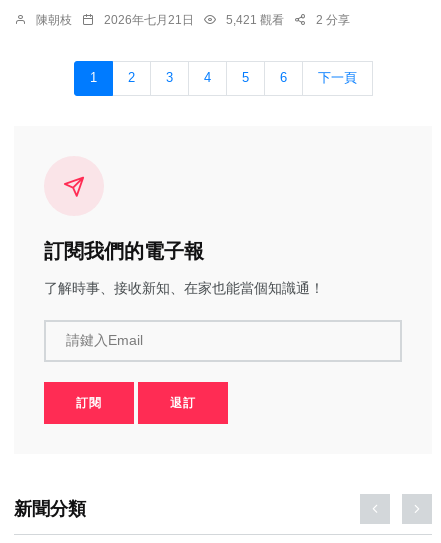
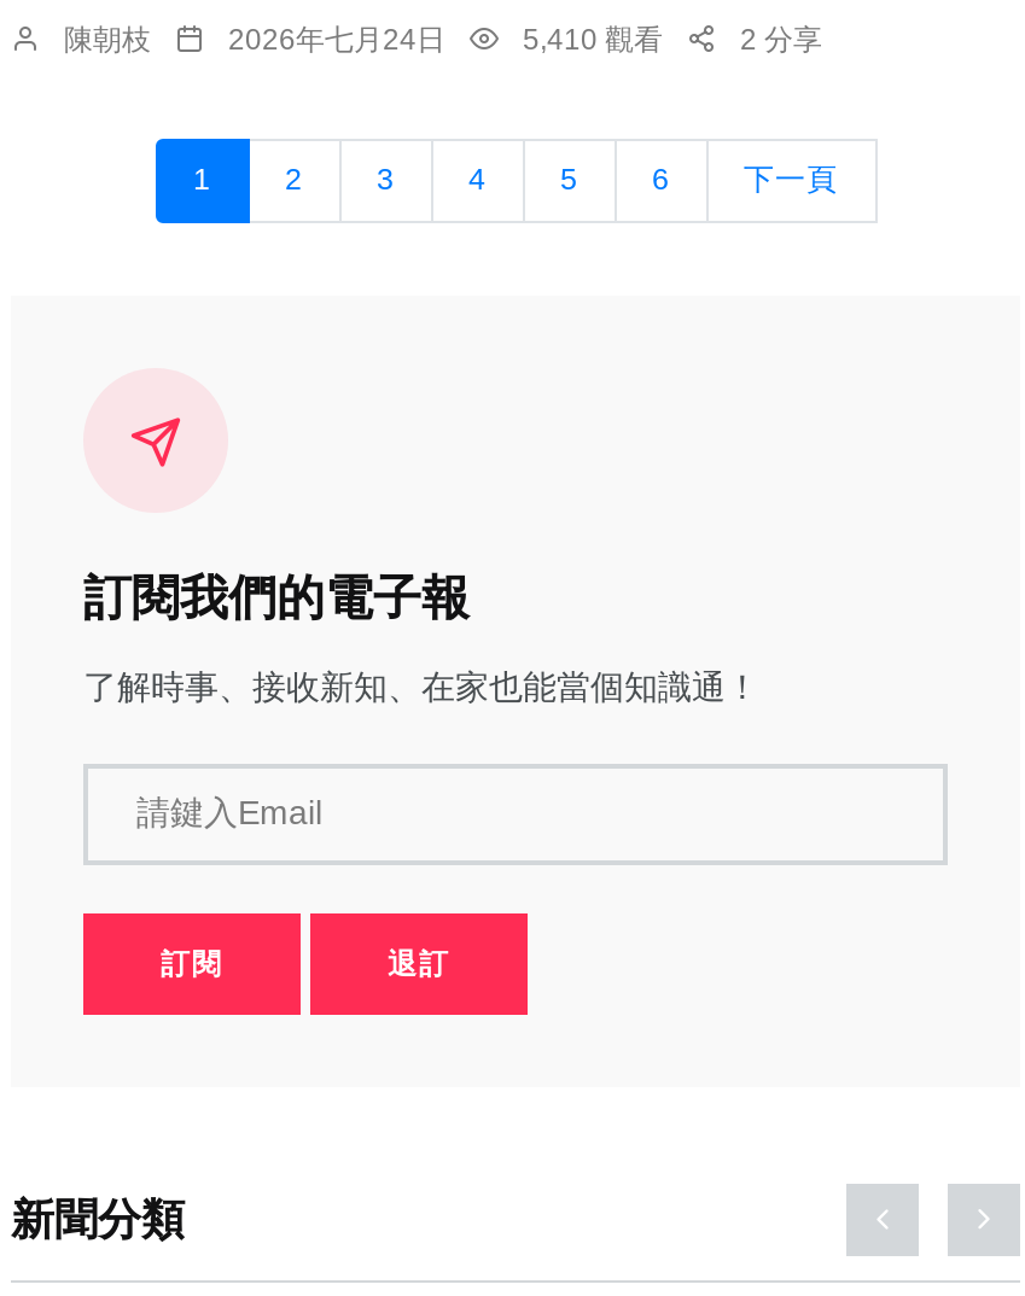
- 2026年七月21日
+ 2026年七月24日

- 5,421 觀看
+ 5,410 觀看
